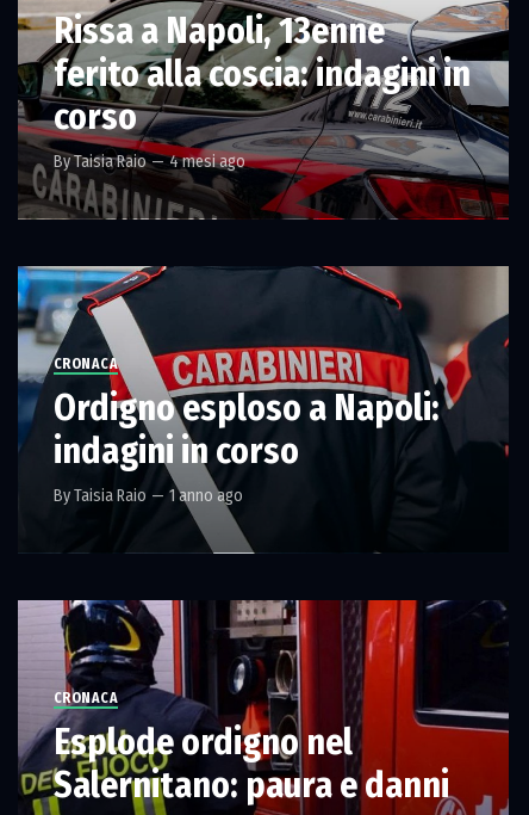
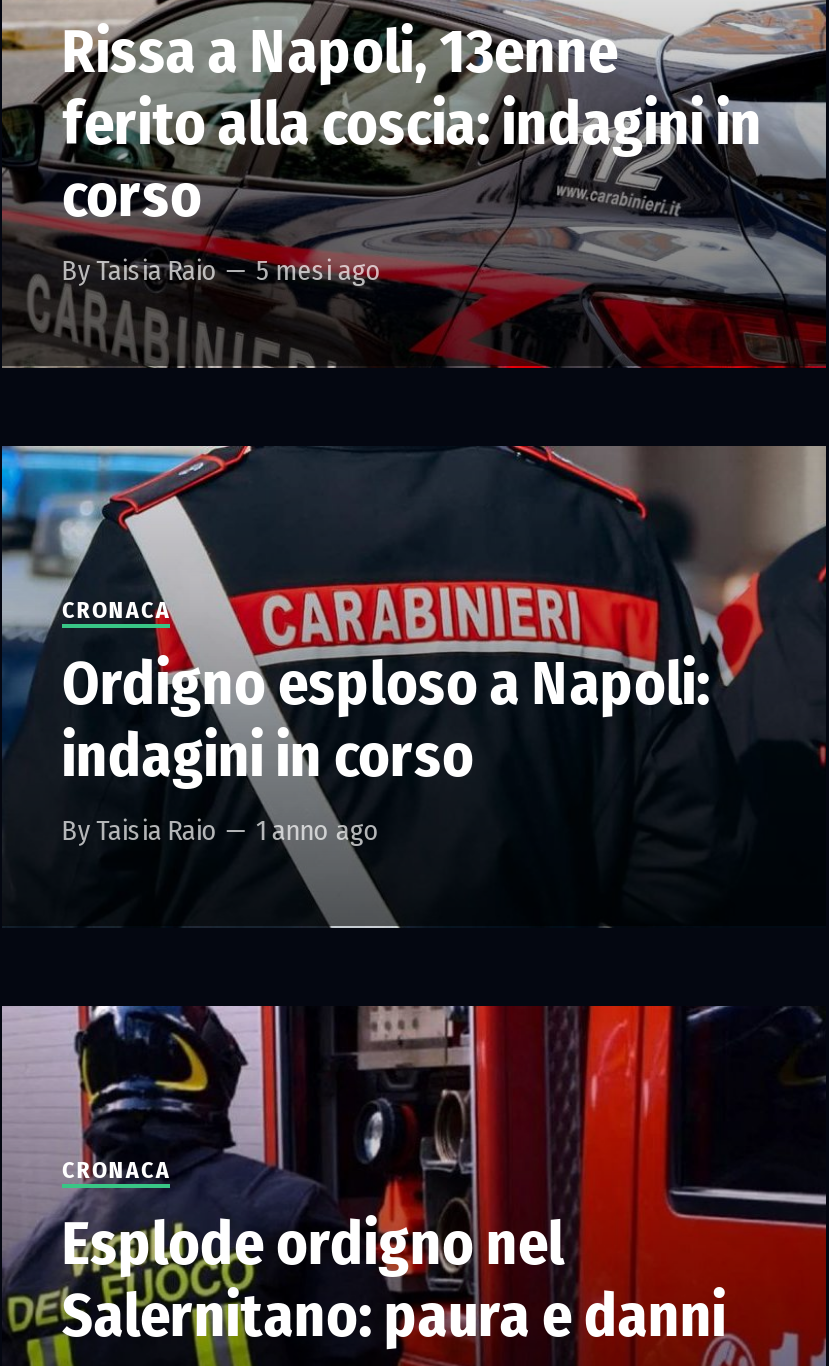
- By Taisia Raio — 4 mesi ago
+ By Taisia Raio — 5 mesi ago
